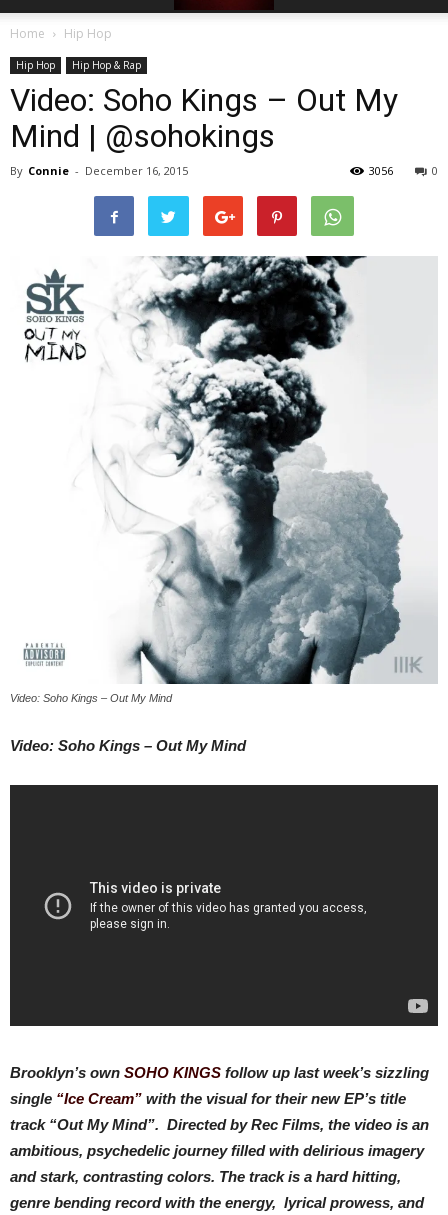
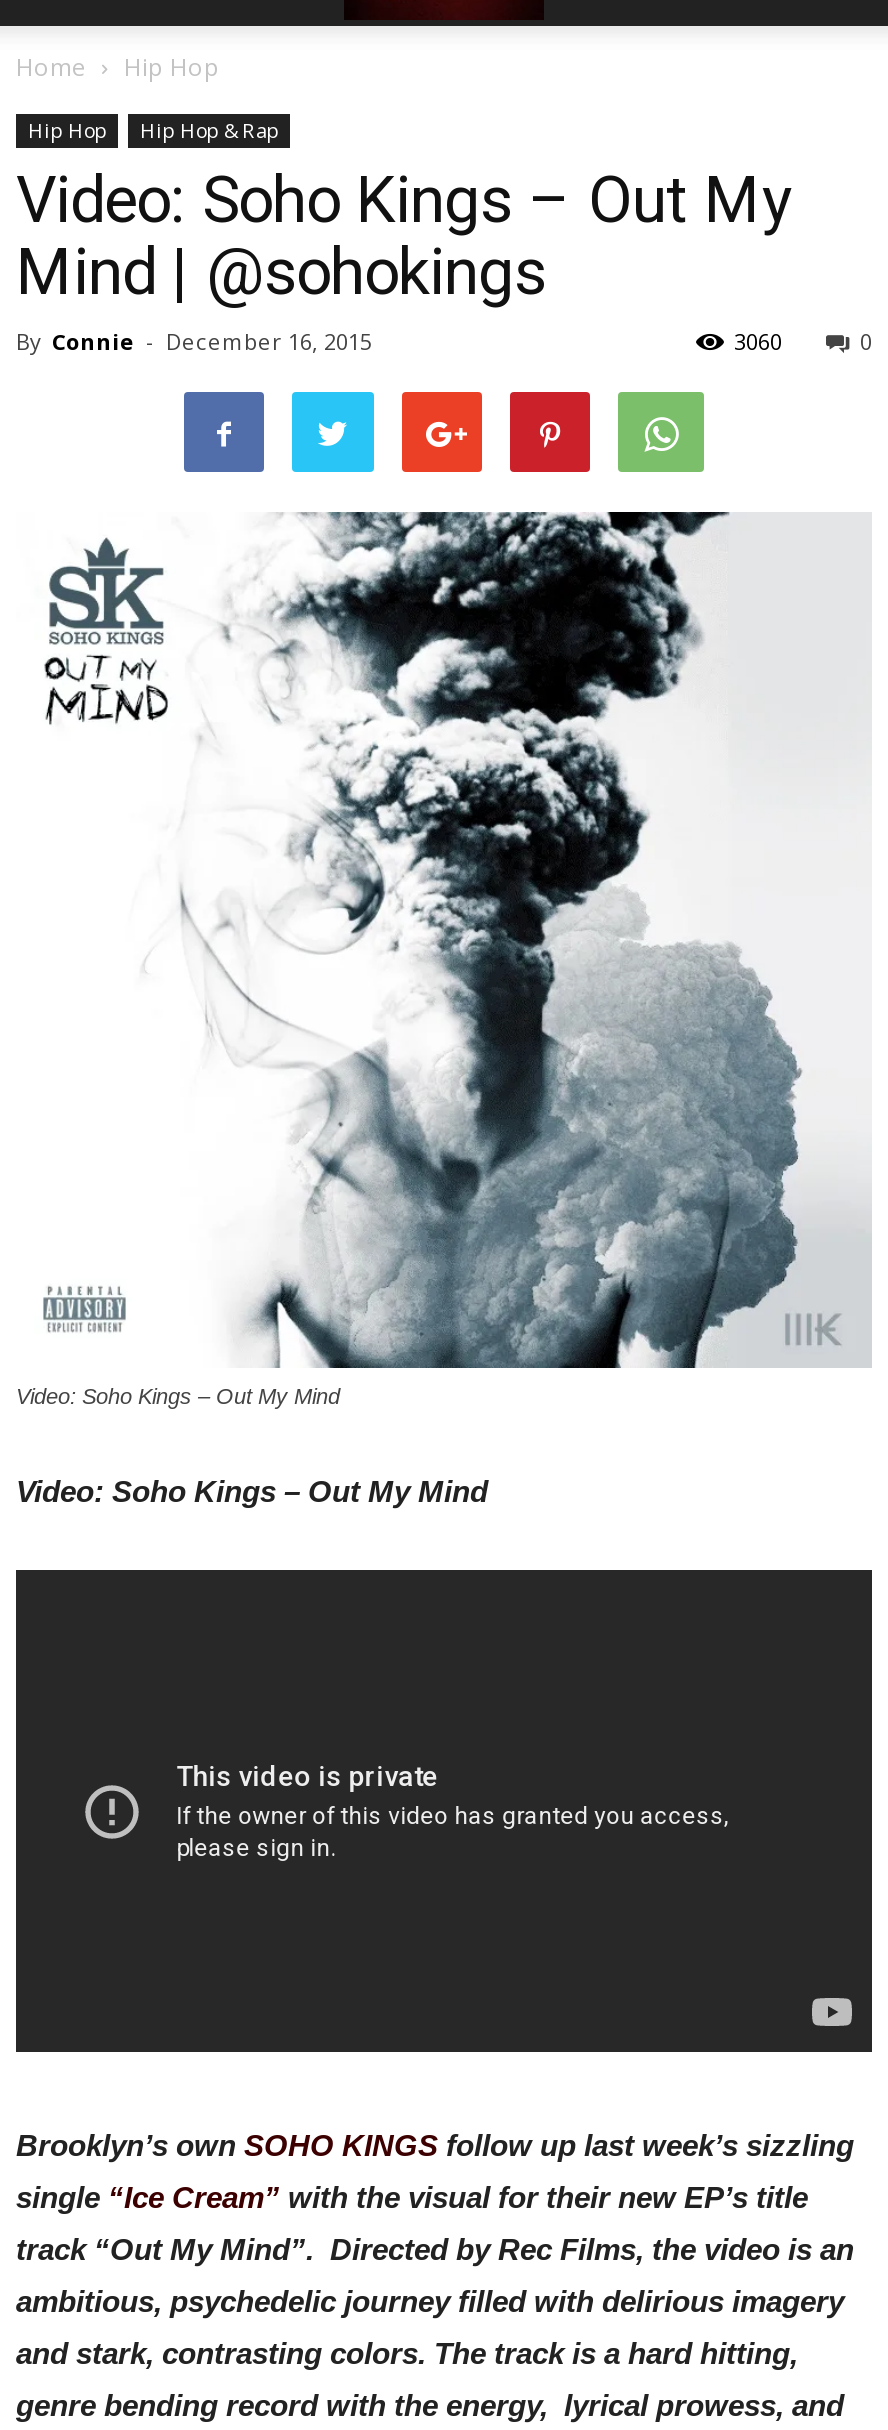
- 3056
+ 3060
